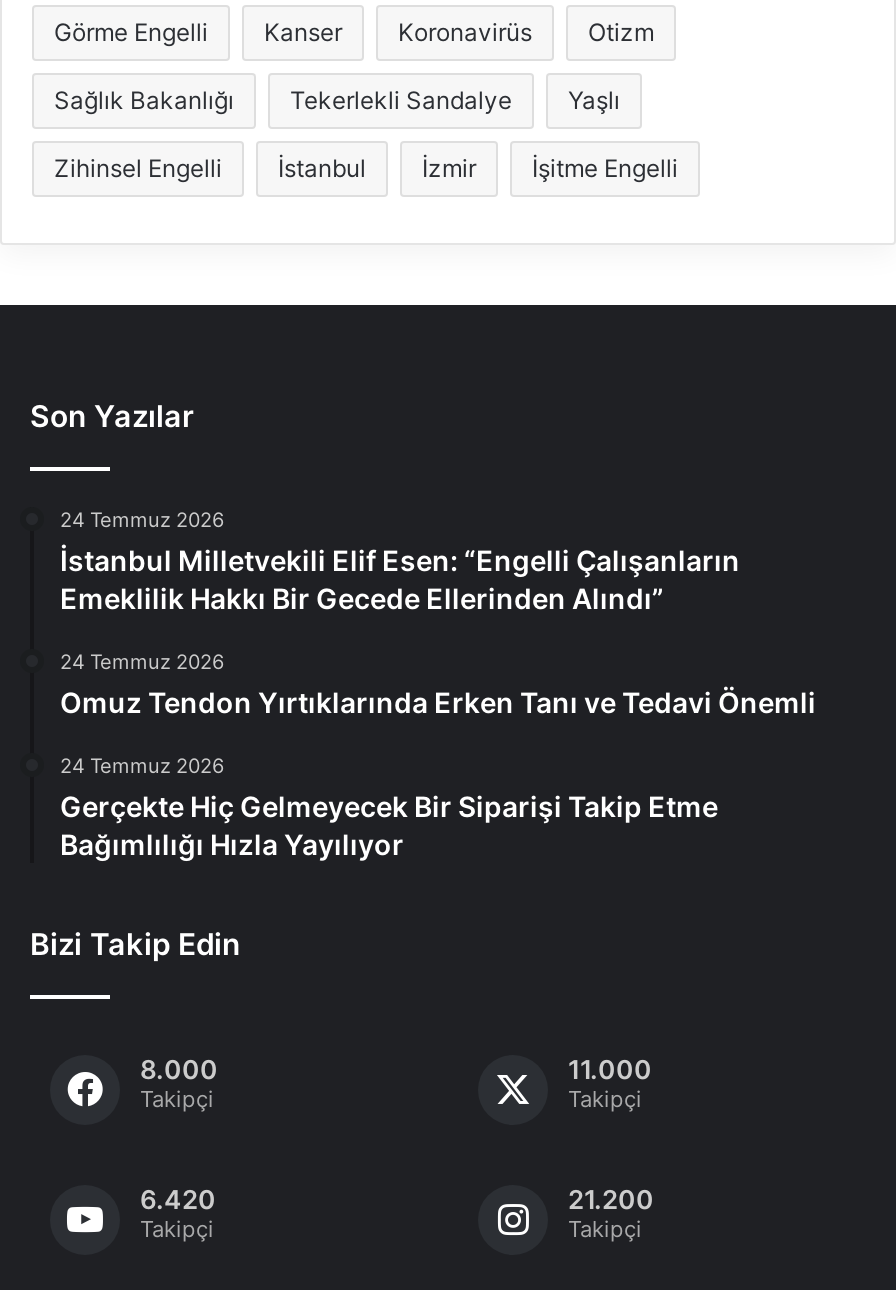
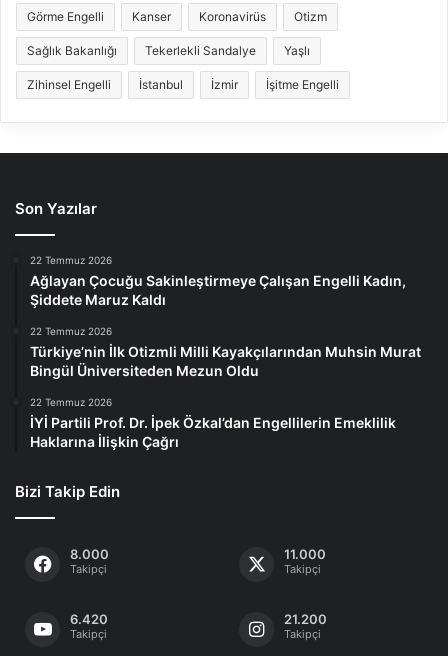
- 24 Temmuz 2026
- İstanbul Milletvekili Elif Esen: “Engelli Çalışanların
- Emeklilik Hakkı Bir Gecede Ellerinden Alındı”
+ 22 Temmuz 2026
+ Ağlayan Çocuğu Sakinleştirmeye Çalışan Engelli Kadın,
+ Şiddete Maruz Kaldı

- 24 Temmuz 2026
- Omuz Tendon Yırtıklarında Erken Tanı ve Tedavi Önemli
+ 22 Temmuz 2026
+ Türkiye’nin İlk Otizmli Milli Kayakçılarından Muhsin Murat
+ Bingül Üniversiteden Mezun Oldu

- 24 Temmuz 2026
- Gerçekte Hiç Gelmeyecek Bir Siparişi Takip Etme
- Bağımlılığı Hızla Yayılıyor
+ 22 Temmuz 2026
+ İYİ Partili Prof. Dr. İpek Özkal’dan Engellilerin Emeklilik
+ Haklarına İlişkin Çağrı
